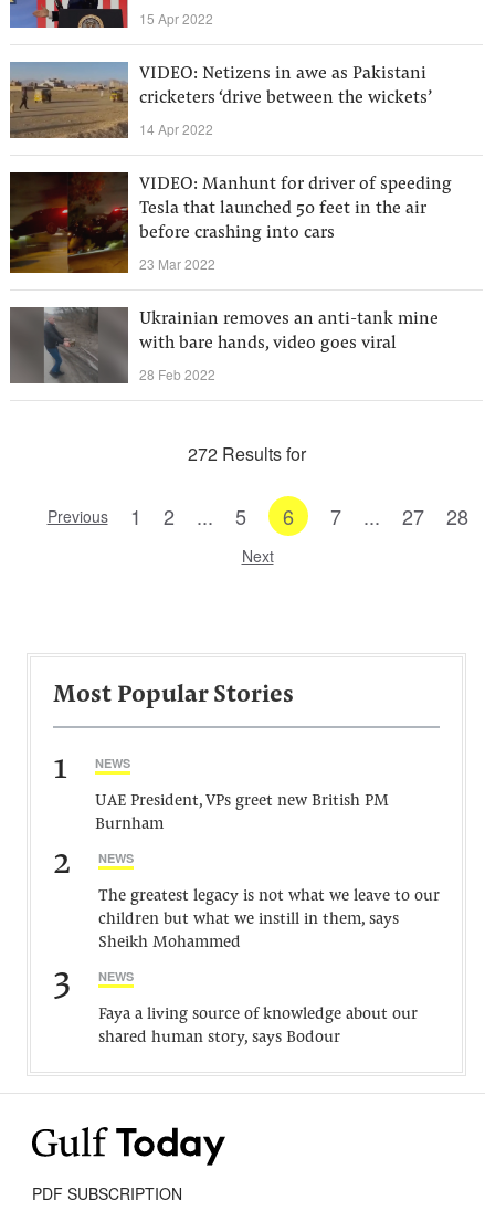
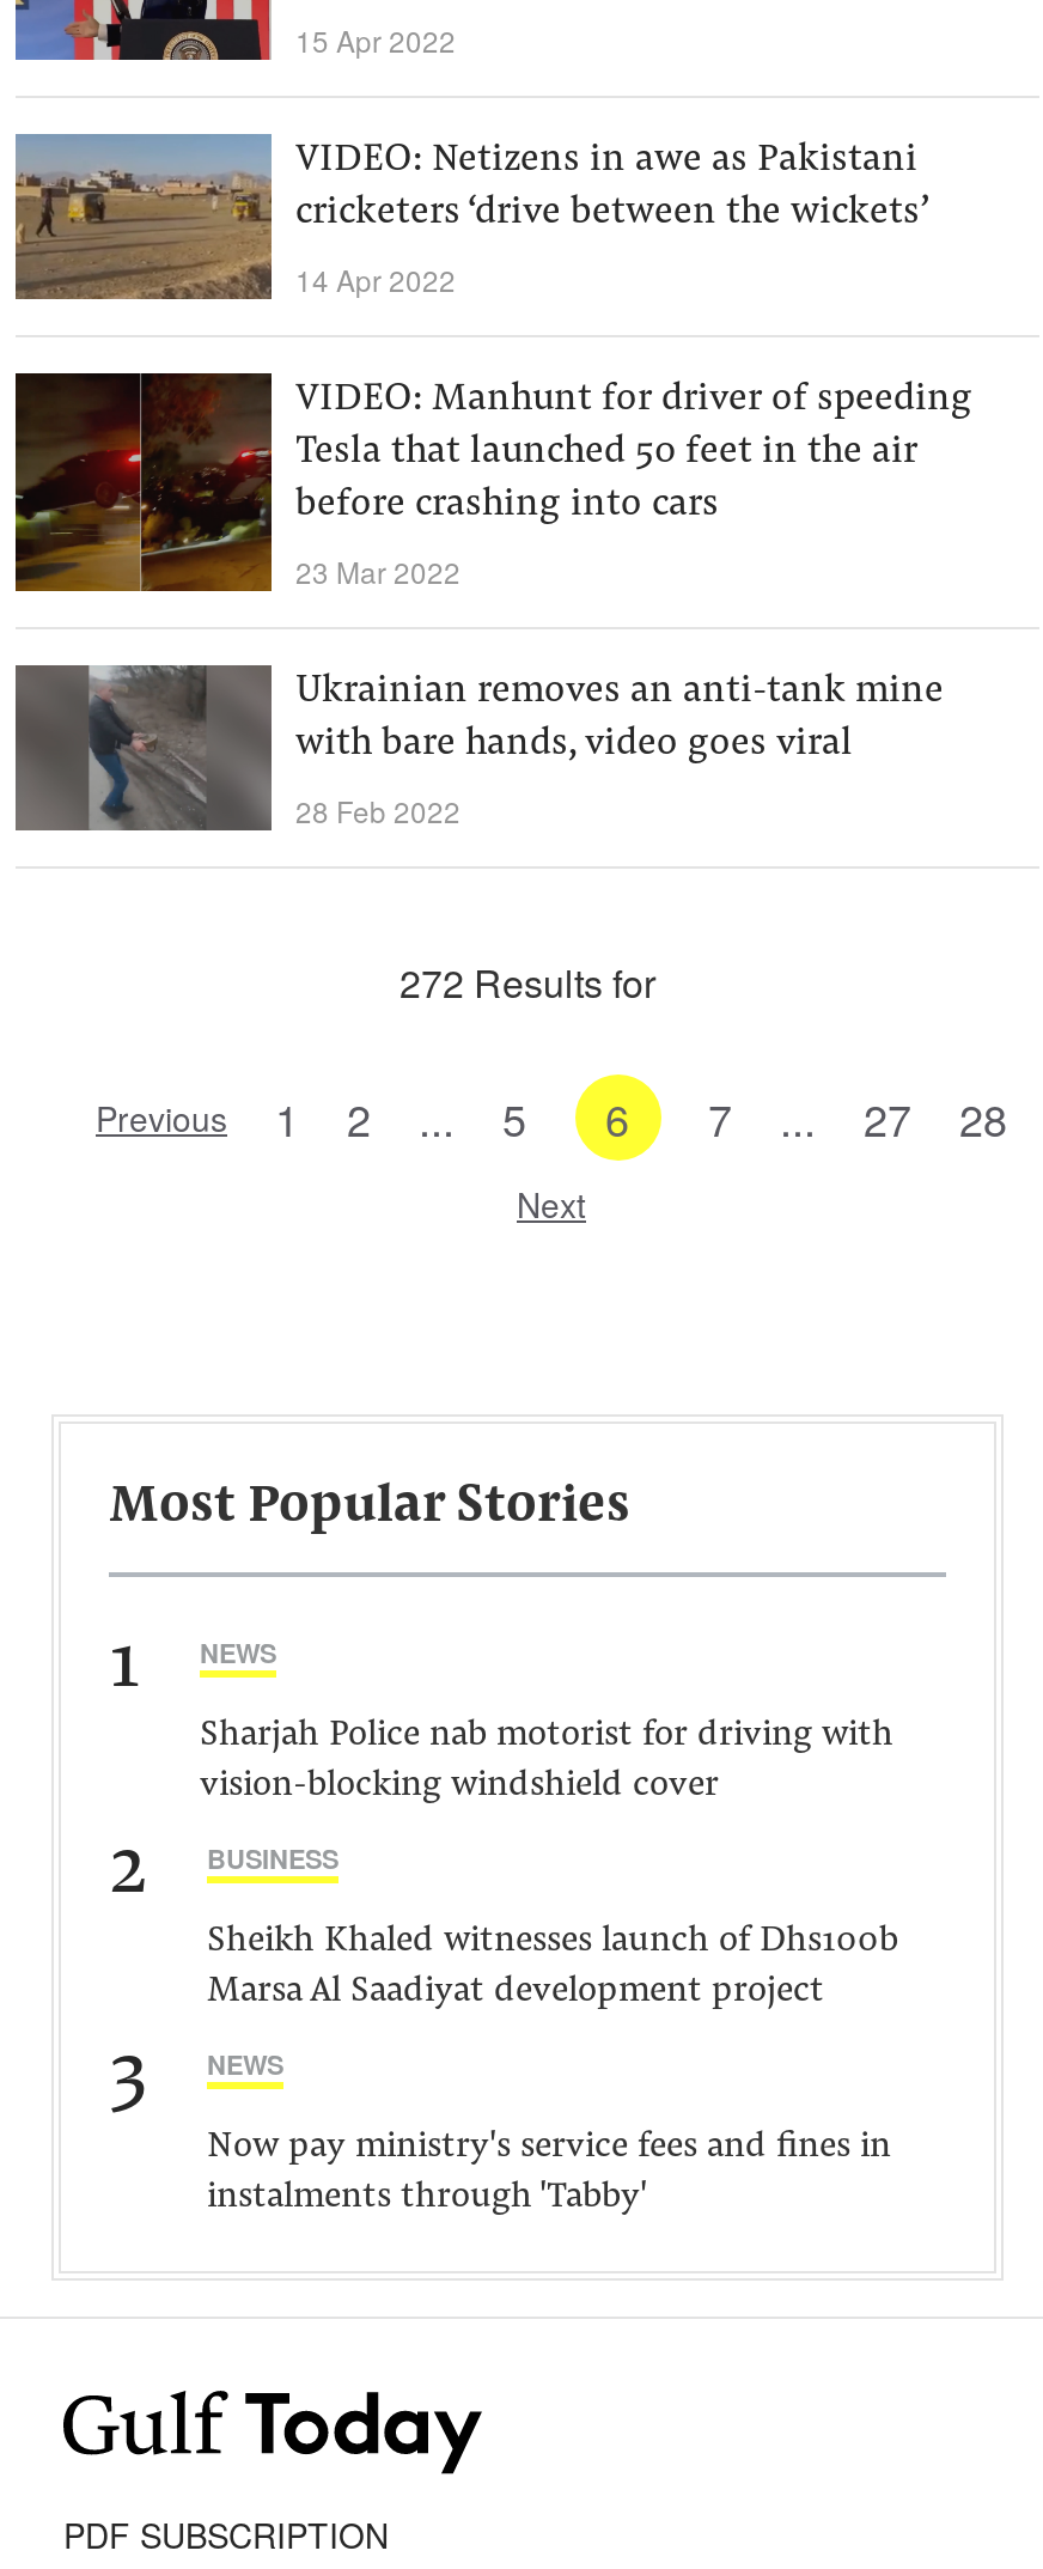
- UAE President, VPs greet new British PM
- Burnham
+ Sharjah Police nab motorist for driving with
+ vision-blocking windshield cover

- NEWS
+ BUSINESS

- The greatest legacy is not what we leave to our
- children but what we instill in them, says
- Sheikh Mohammed
+ Sheikh Khaled witnesses launch of Dhs100b
+ Marsa Al Saadiyat development project

- Faya a living source of knowledge about our
- shared human story, says Bodour
+ Now pay ministry's service fees and fines in
+ instalments through 'Tabby'
